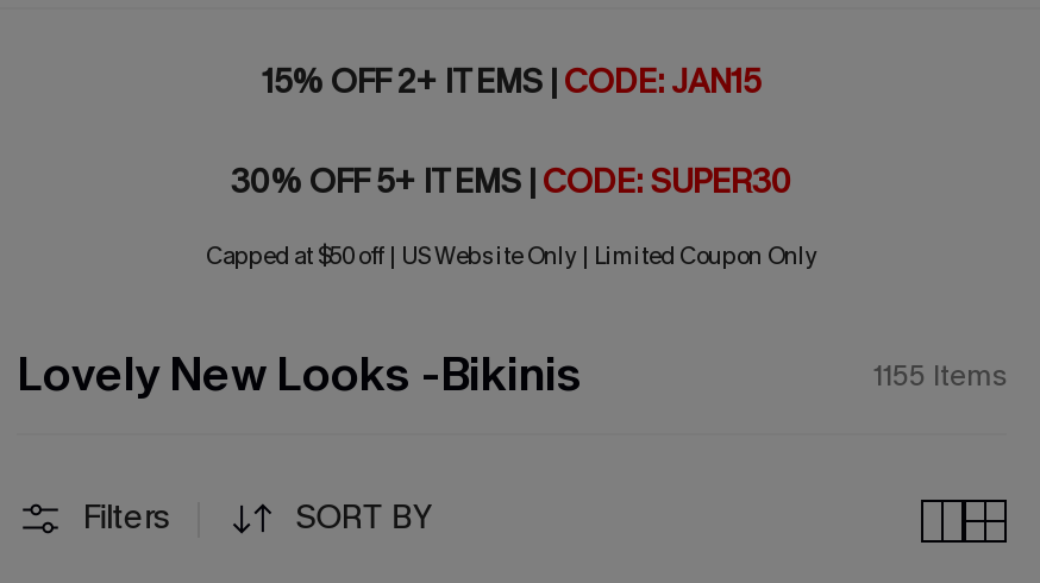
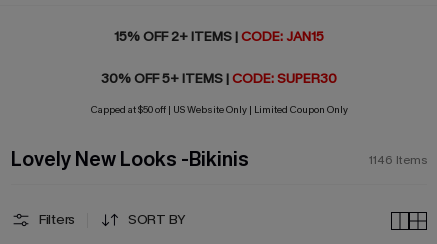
- 1155 Items
+ 1146 Items
